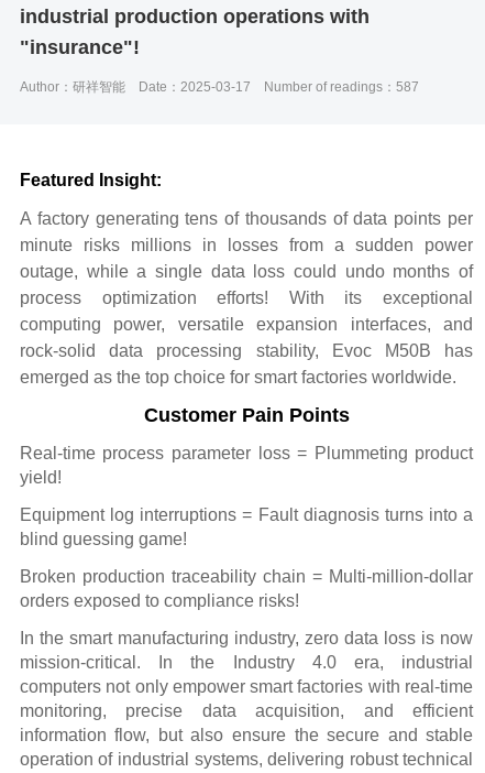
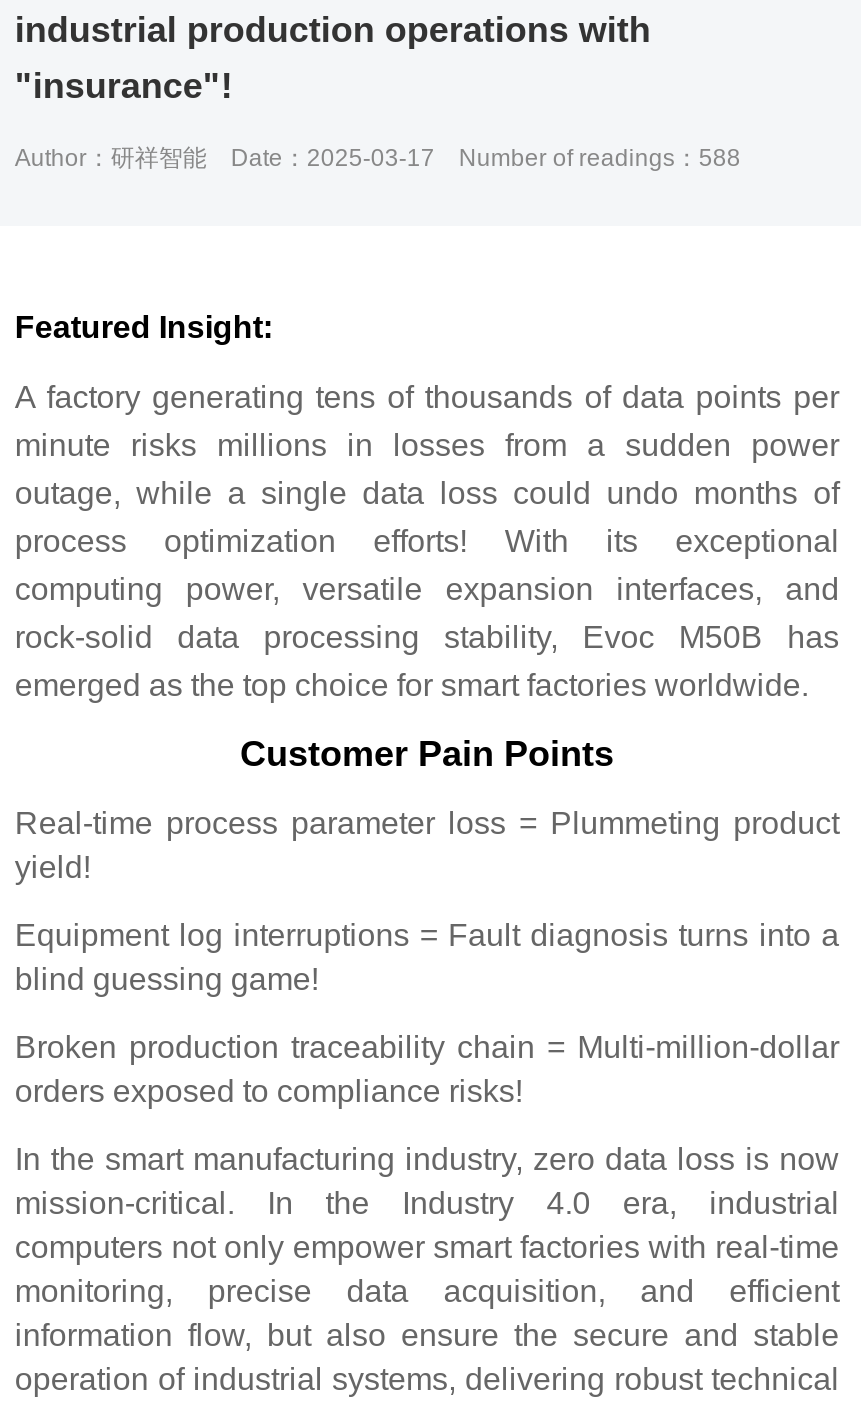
- Number of readings：587
+ Number of readings：588
